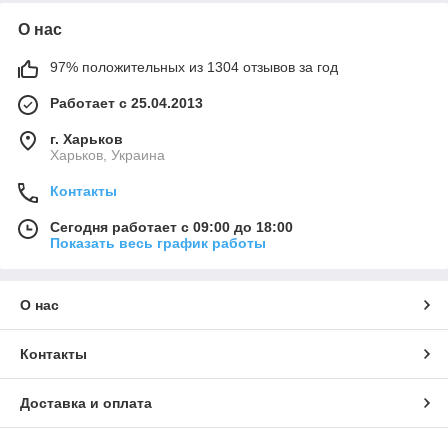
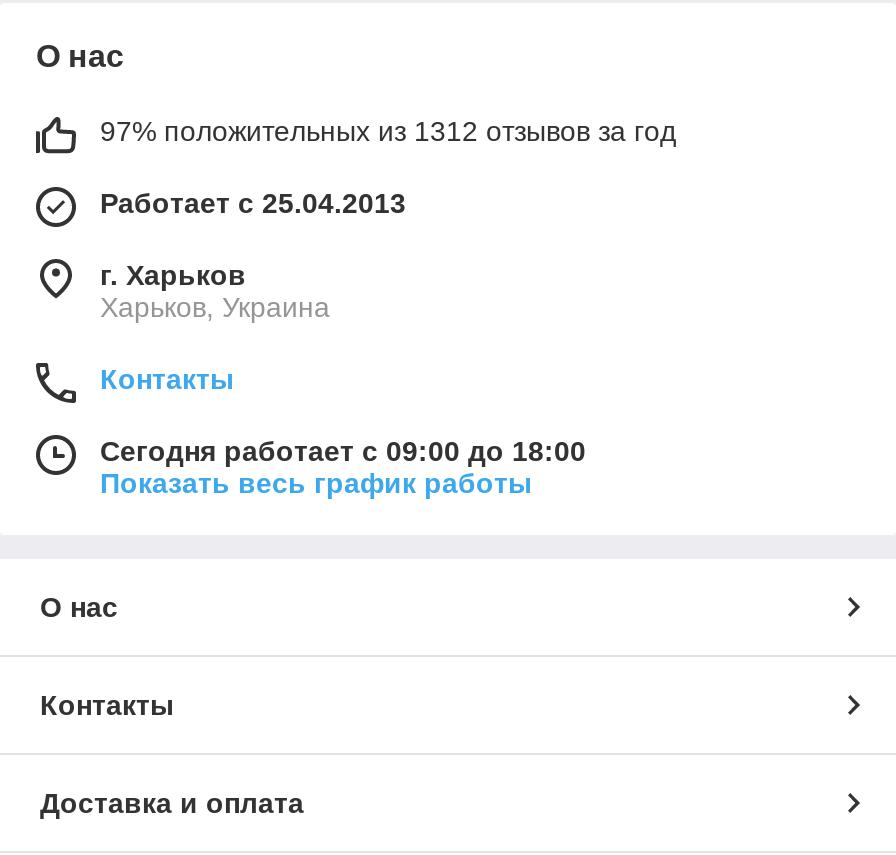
- 97% положительных из 1304 отзывов за год
+ 97% положительных из 1312 отзывов за год
